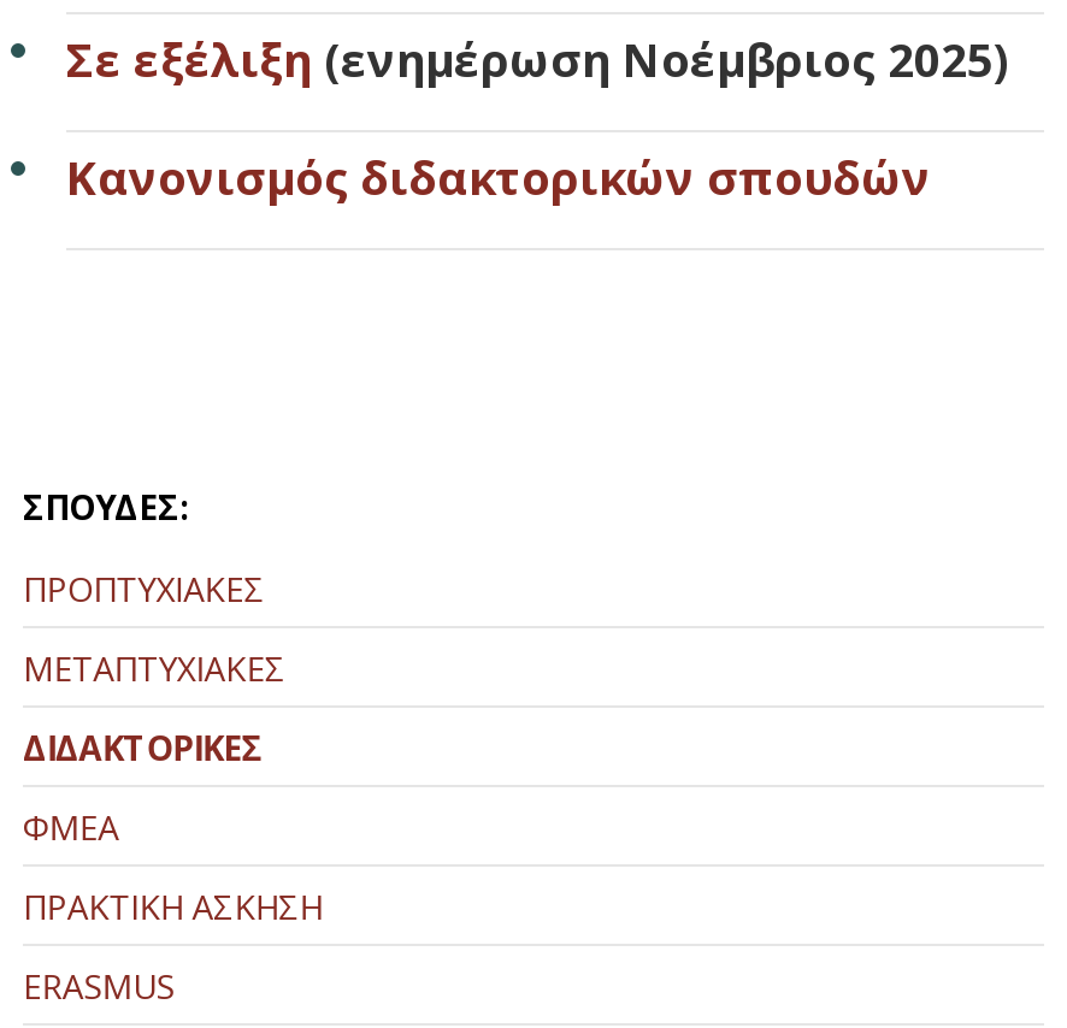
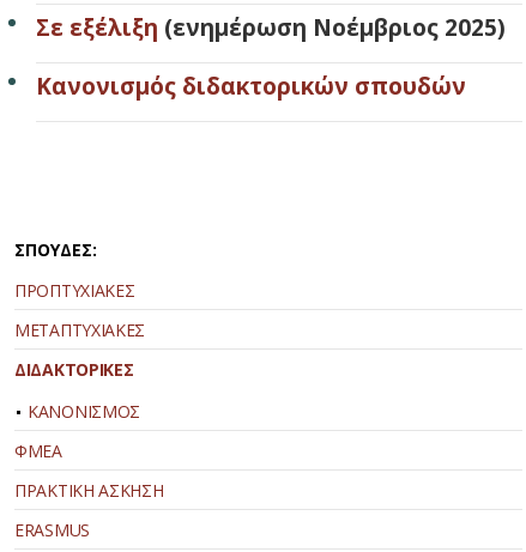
+ ΚΑΝΟΝΙΣΜΟΣ
